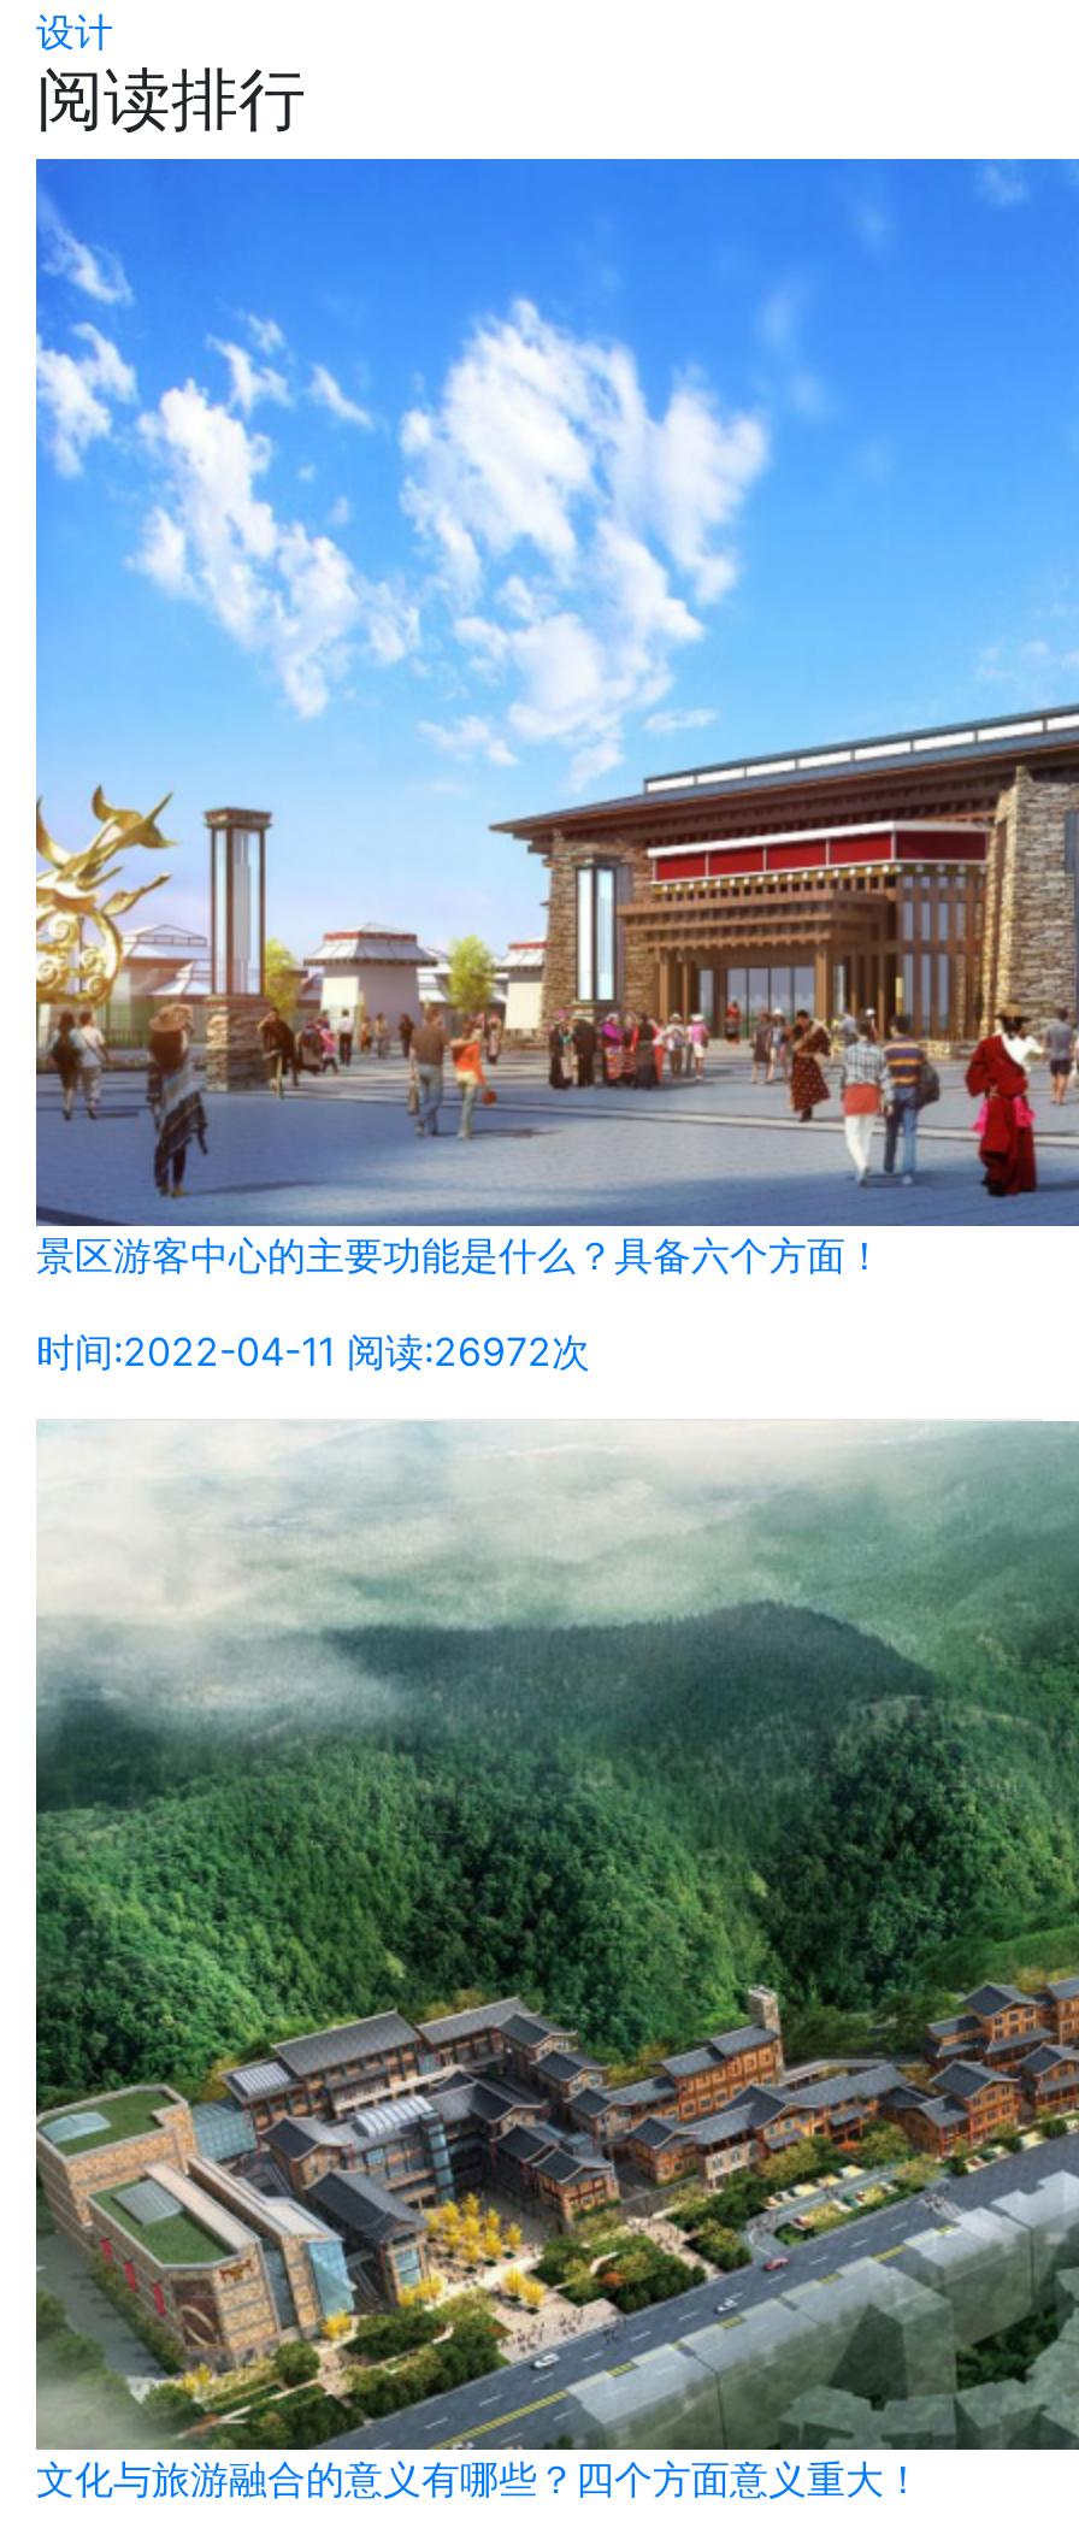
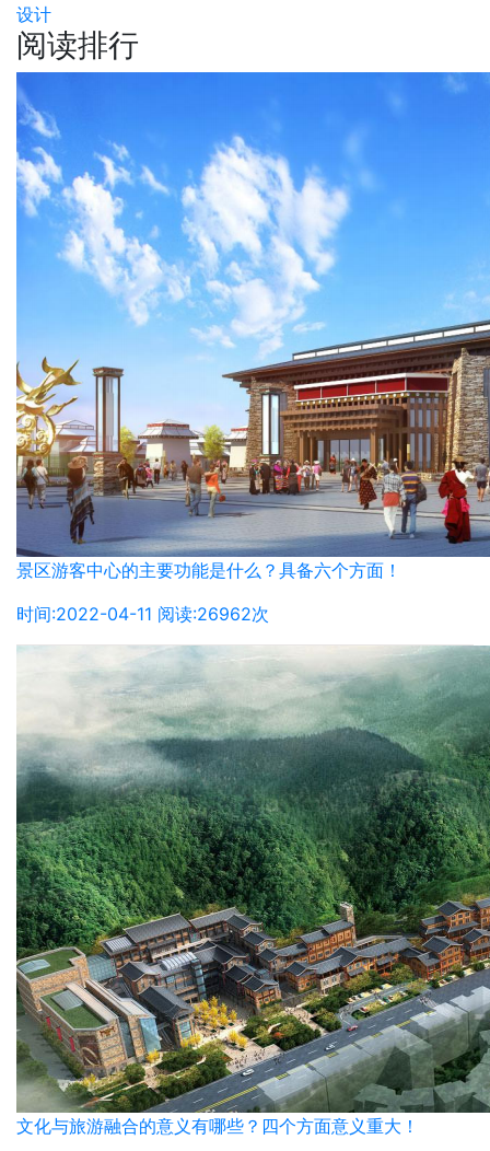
- 时间:2022-04-11 阅读:26972次
+ 时间:2022-04-11 阅读:26962次
